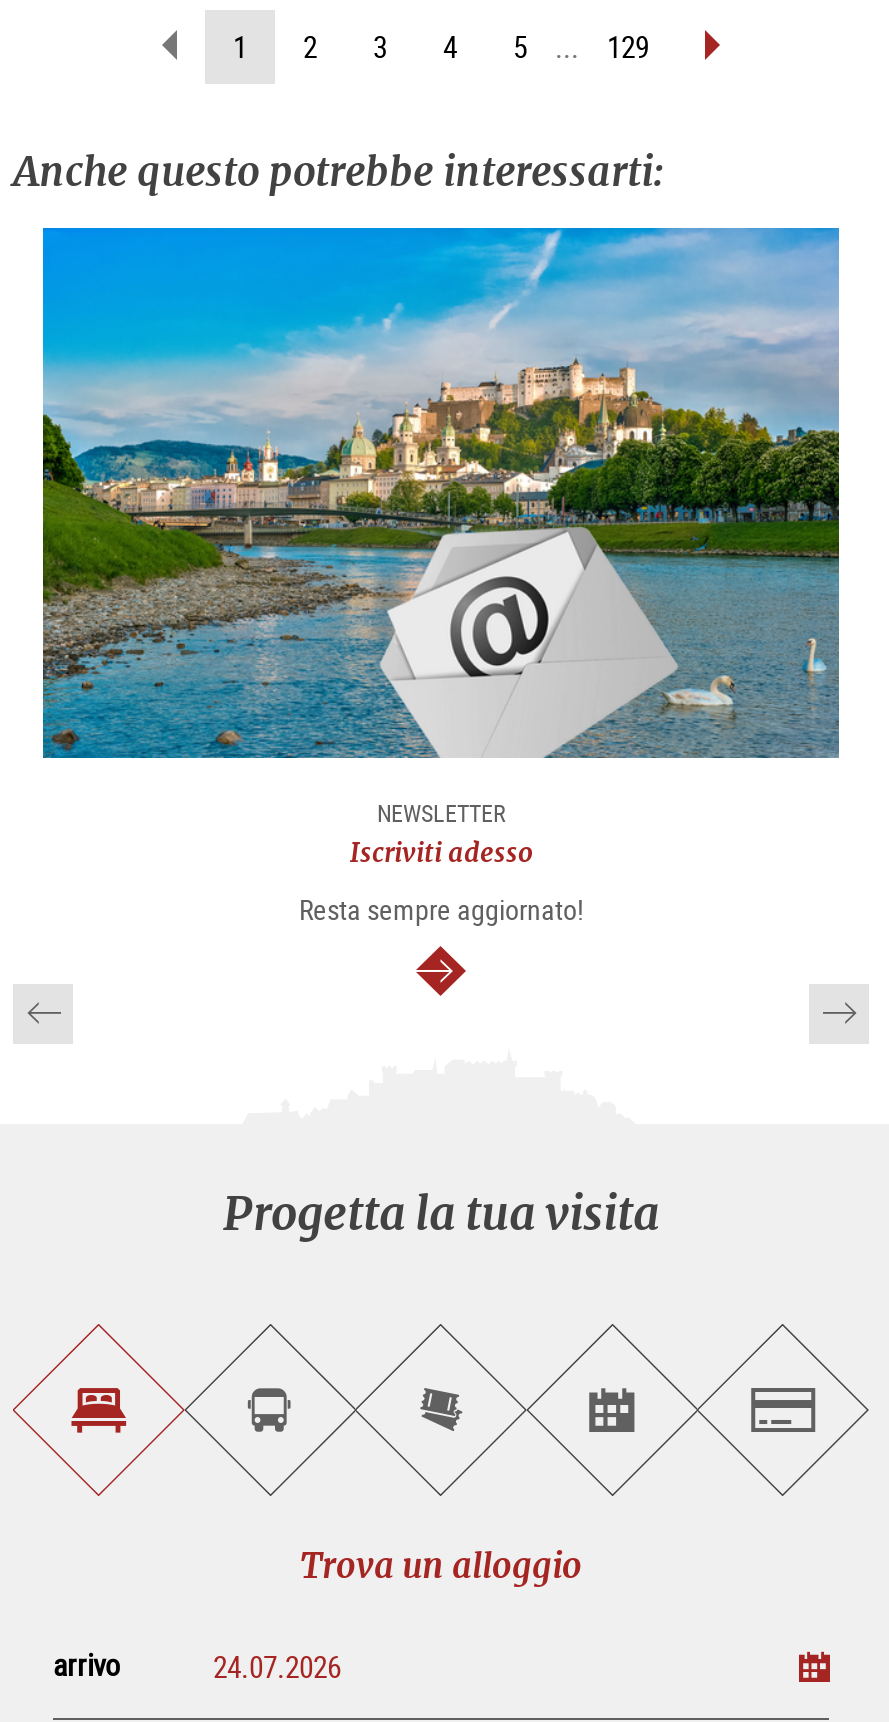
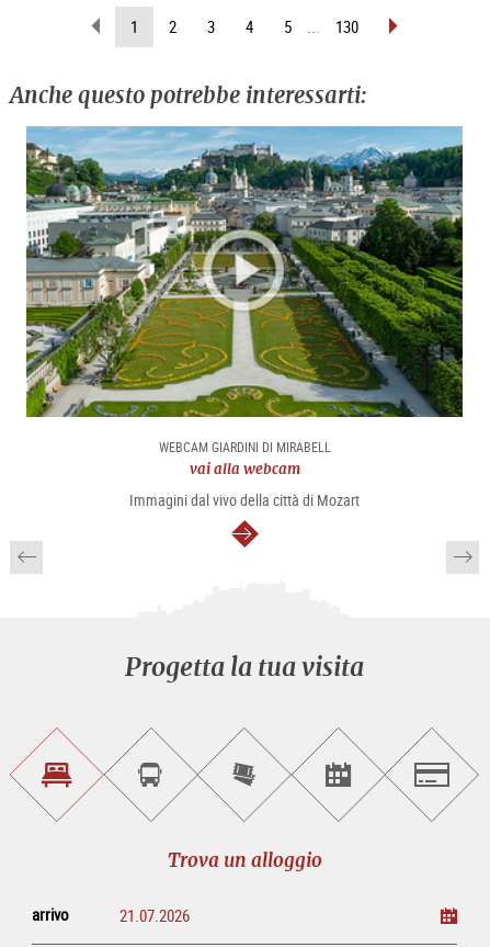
- 129
+ 130

- [image]
- NEWSLETTER
- Iscriviti adesso
+ [image]
+ WEBCAM GIARDINI DI MIRABELL
+ vai alla webcam

- Resta sempre aggiornato!
+ Immagini dal vivo della città di Mozart
